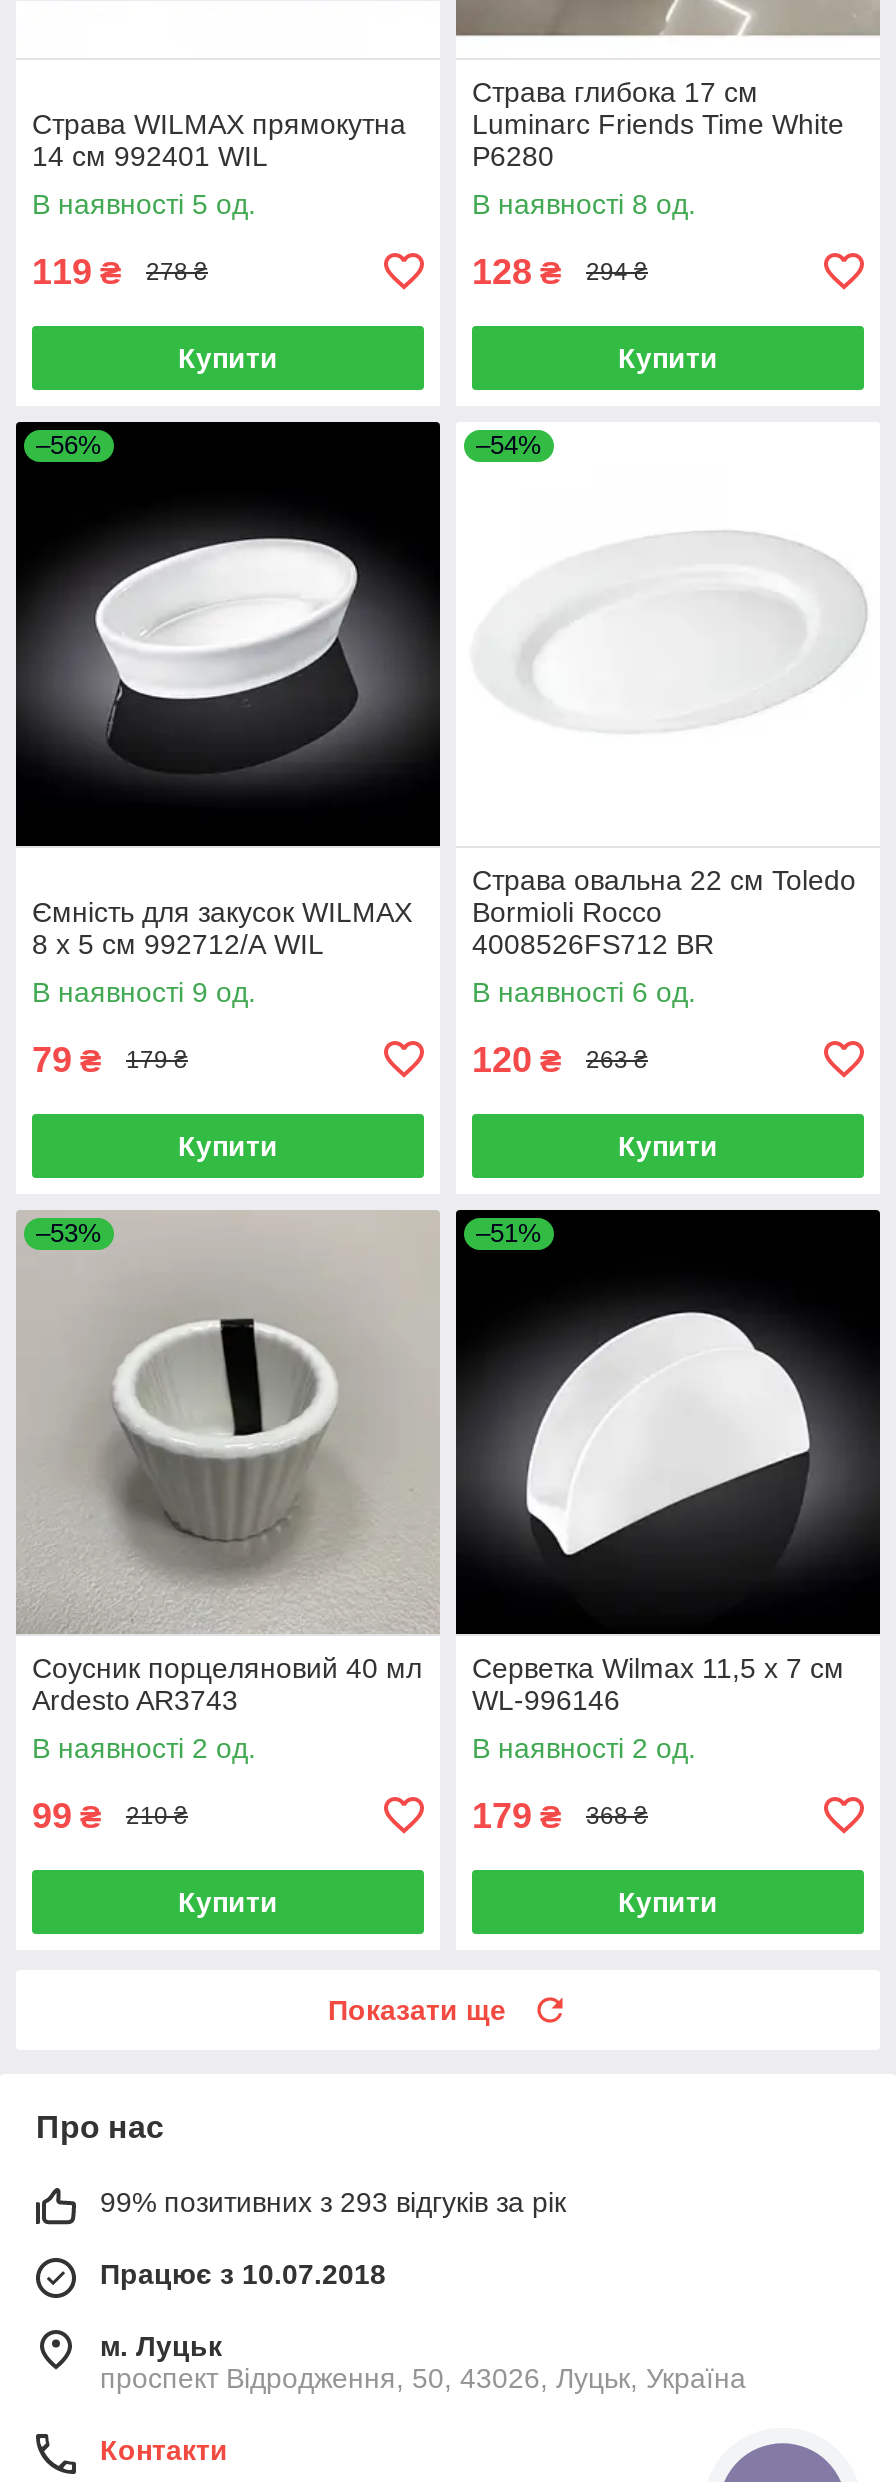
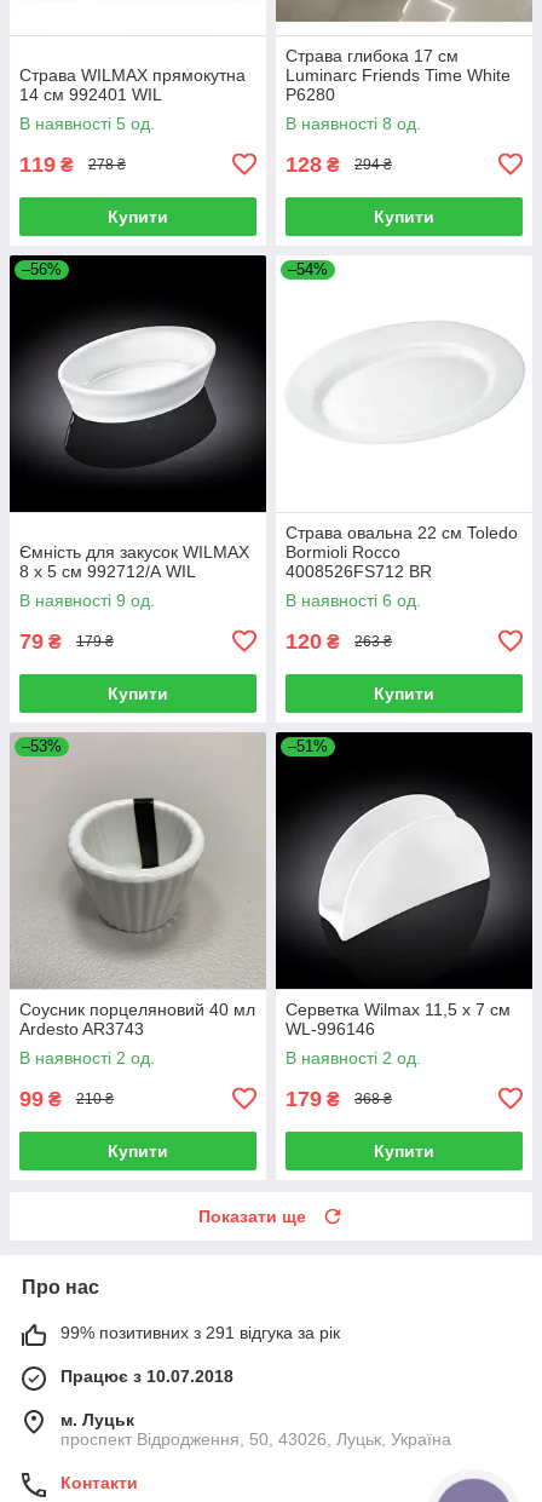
- 99% позитивних з 293 відгуків за рік
+ 99% позитивних з 291 відгука за рік
